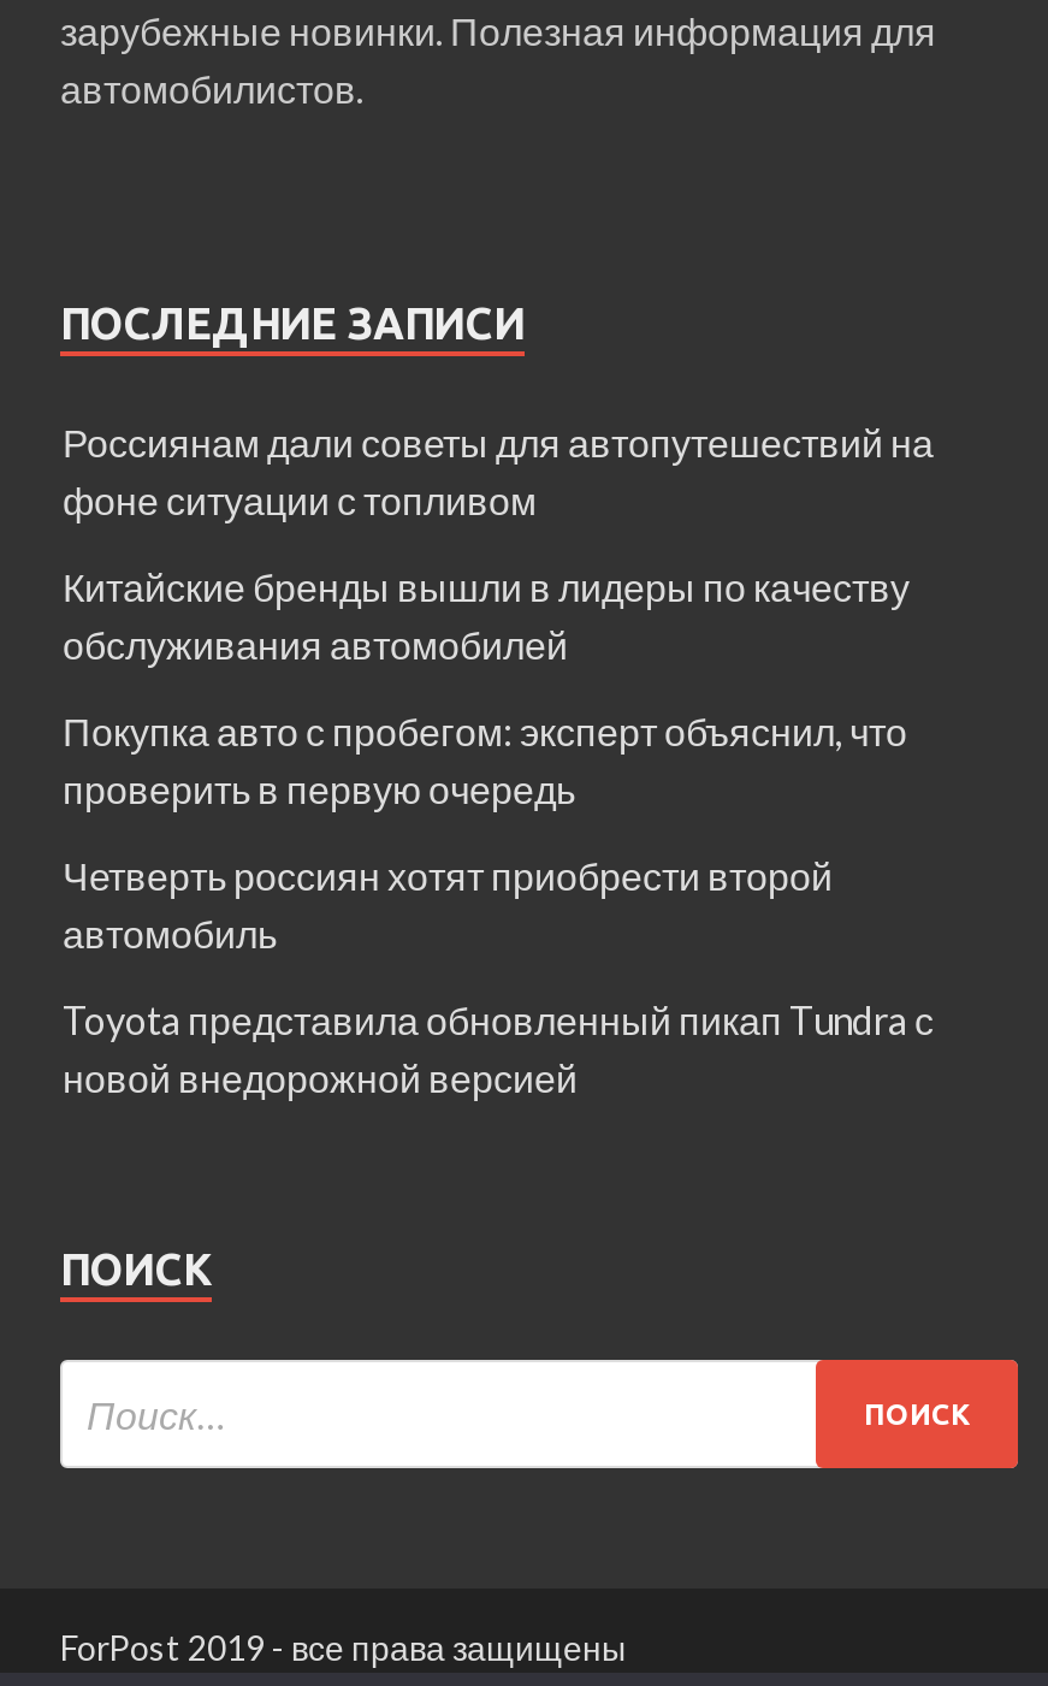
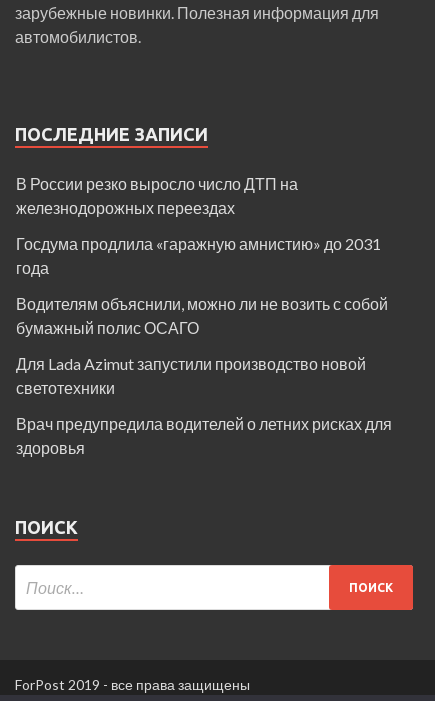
- Россиянам дали советы для автопутешествий на
- фоне ситуации с топливом
+ В России резко выросло число ДТП на
+ железнодорожных переездах

- Китайские бренды вышли в лидеры по качеству
- обслуживания автомобилей
+ Госдума продлила «гаражную амнистию» до 2031
+ года

- Покупка авто с пробегом: эксперт объяснил, что
- проверить в первую очередь
+ Водителям объяснили, можно ли не возить с собой
+ бумажный полис ОСАГО

- Четверть россиян хотят приобрести второй
- автомобиль
+ Для Lada Azimut запустили производство новой
+ светотехники

- Toyota представила обновленный пикап Tundra с
- новой внедорожной версией
+ Врач предупредила водителей о летних рисках для
+ здоровья
